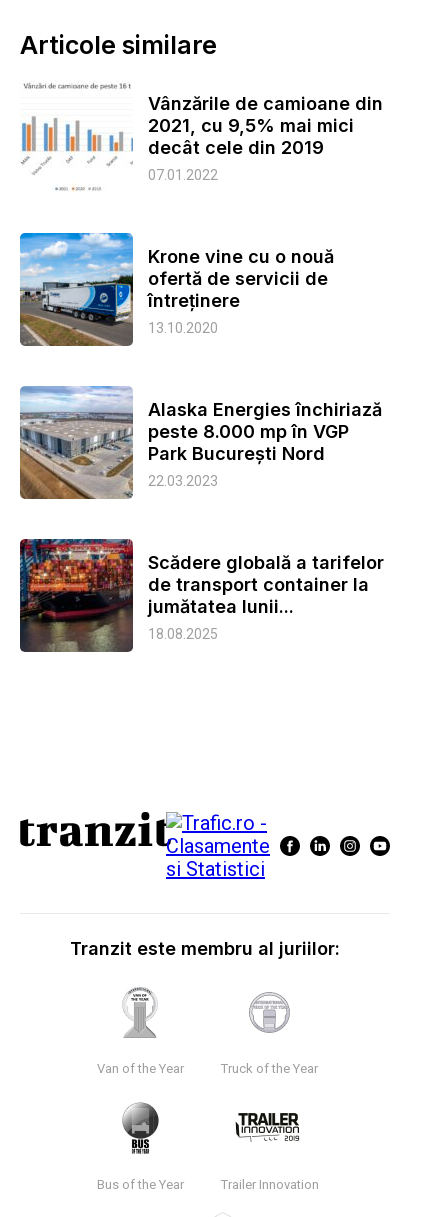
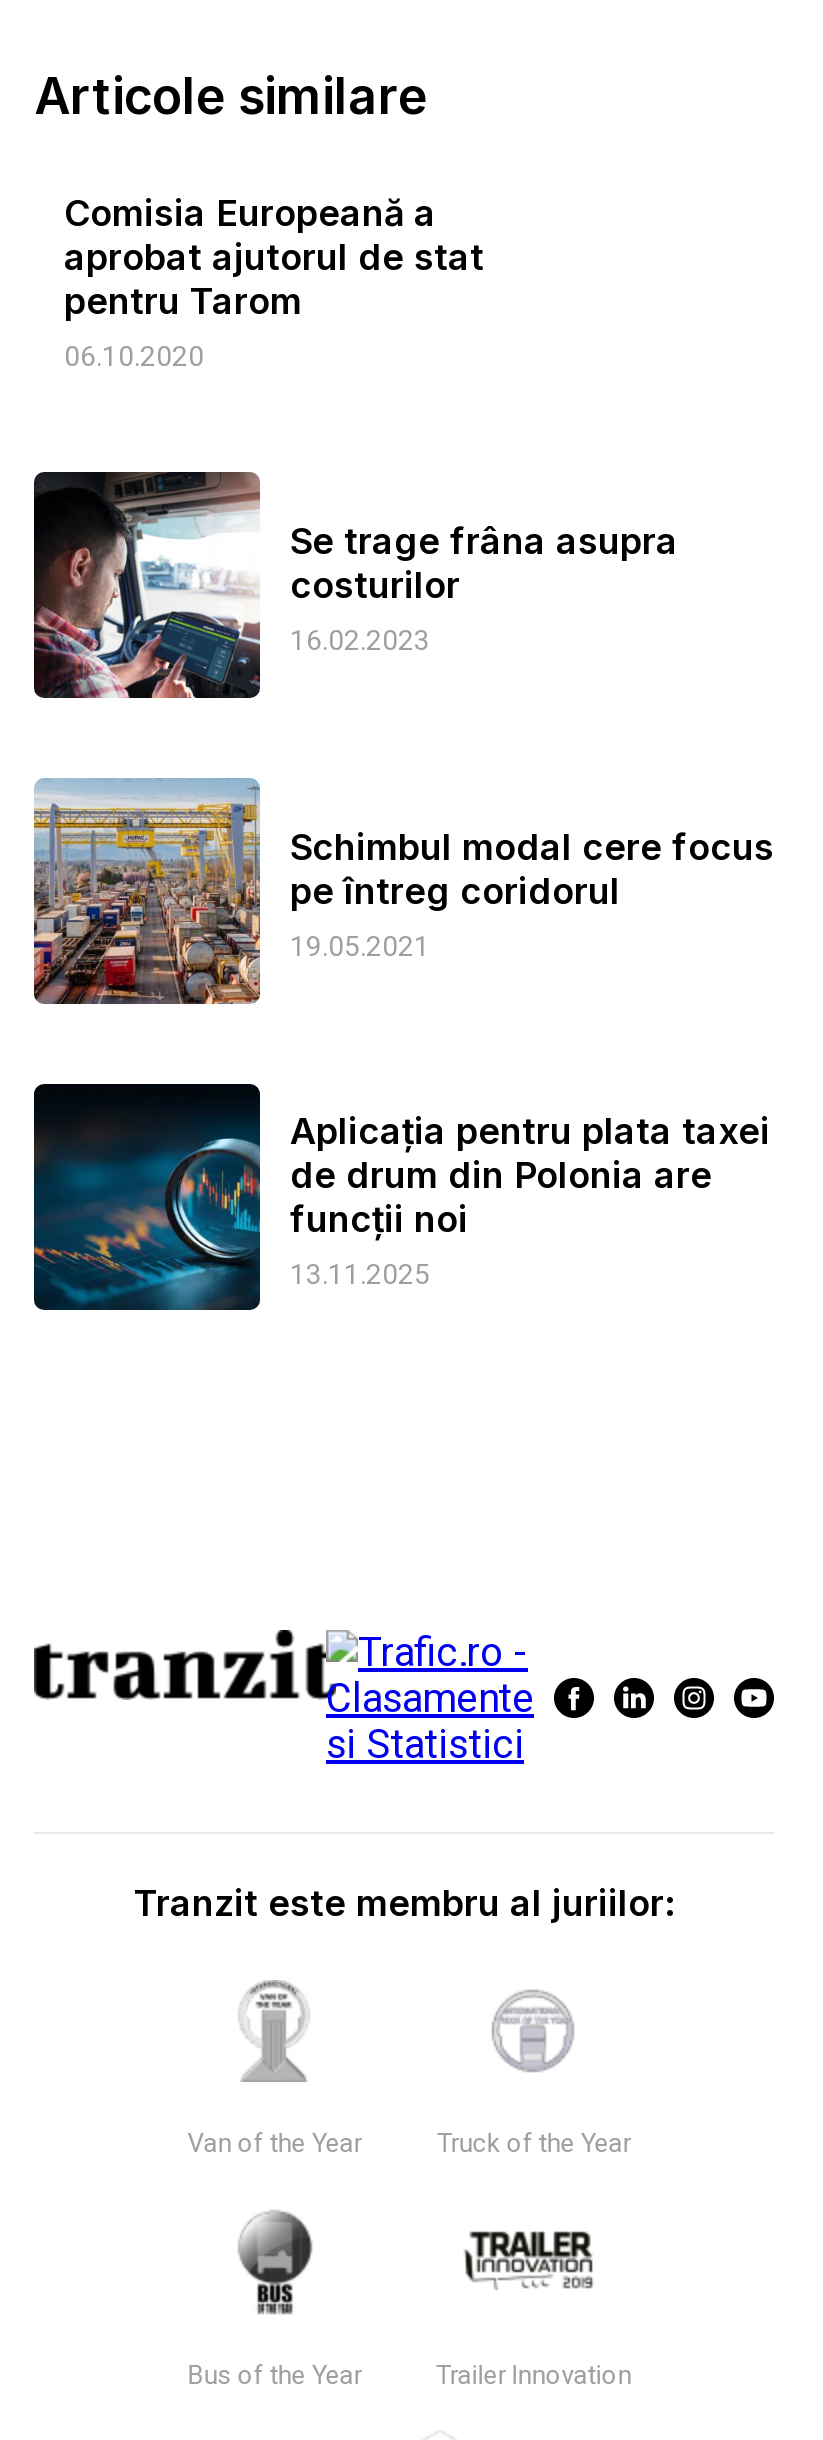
- Vânzările de camioane din
- 2021, cu 9,5% mai mici
- decât cele din 2019
- 07.01.2022
+ Comisia Europeană a
+ aprobat ajutorul de stat
+ pentru Tarom
+ 06.10.2020

- [image]
- Krone vine cu o nouă
- ofertă de servicii de
- întreținere
- 13.10.2020
+ [image]
+ Se trage frâna asupra
+ costurilor
+ 16.02.2023

- [image]
- Alaska Energies închiriază
- peste 8.000 mp în VGP
- Park București Nord
- 22.03.2023
+ [image]
+ Schimbul modal cere focus
+ pe întreg coridorul
+ 19.05.2021

- [image]
- Scădere globală a tarifelor
- de transport container la
- jumătatea lunii...
- 18.08.2025
+ [image]
+ Aplicația pentru plata taxei
+ de drum din Polonia are
+ funcții noi
+ 13.11.2025
